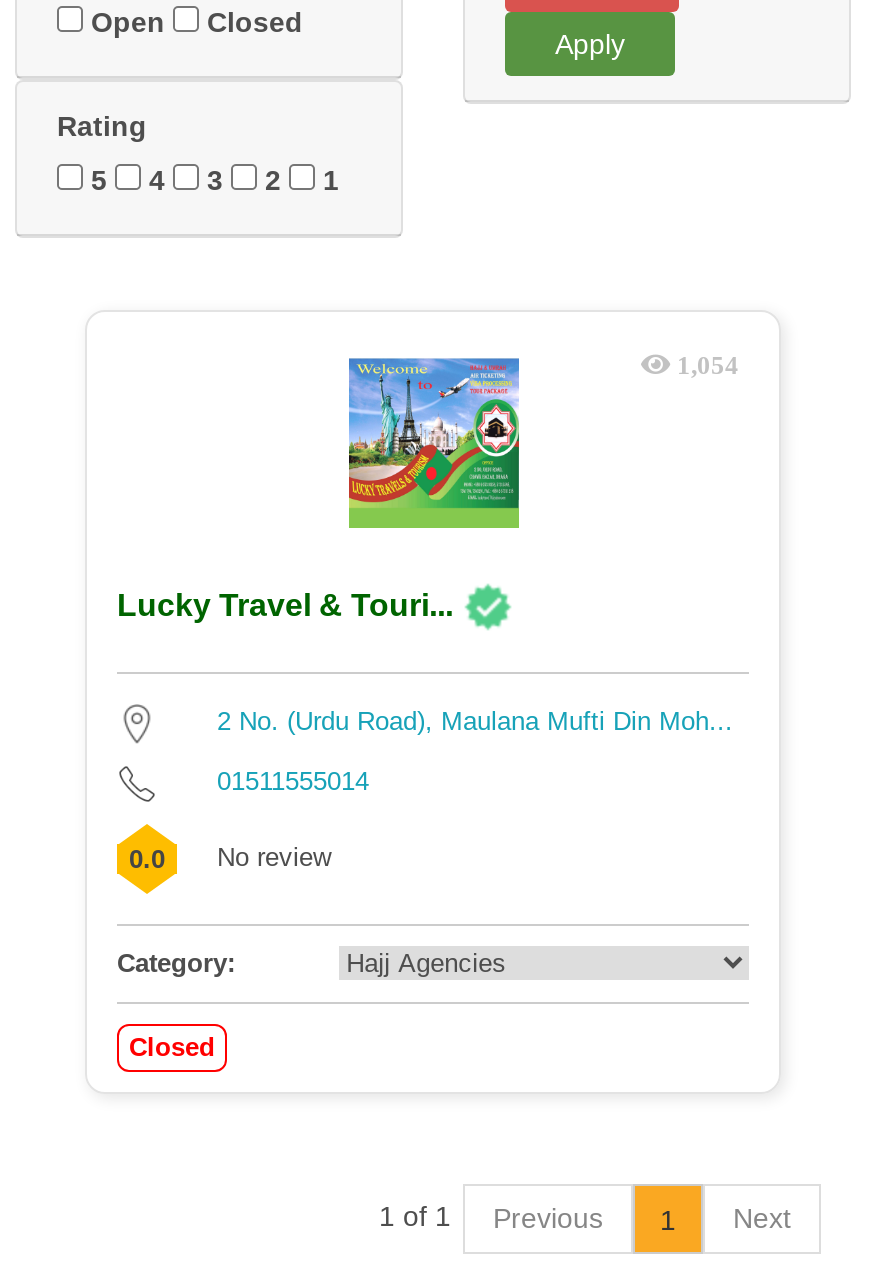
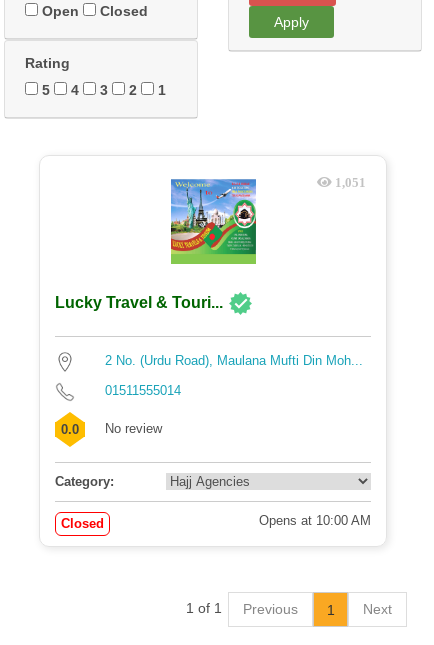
- 1,054
+ 1,051

+ Opens at 10:00 AM
